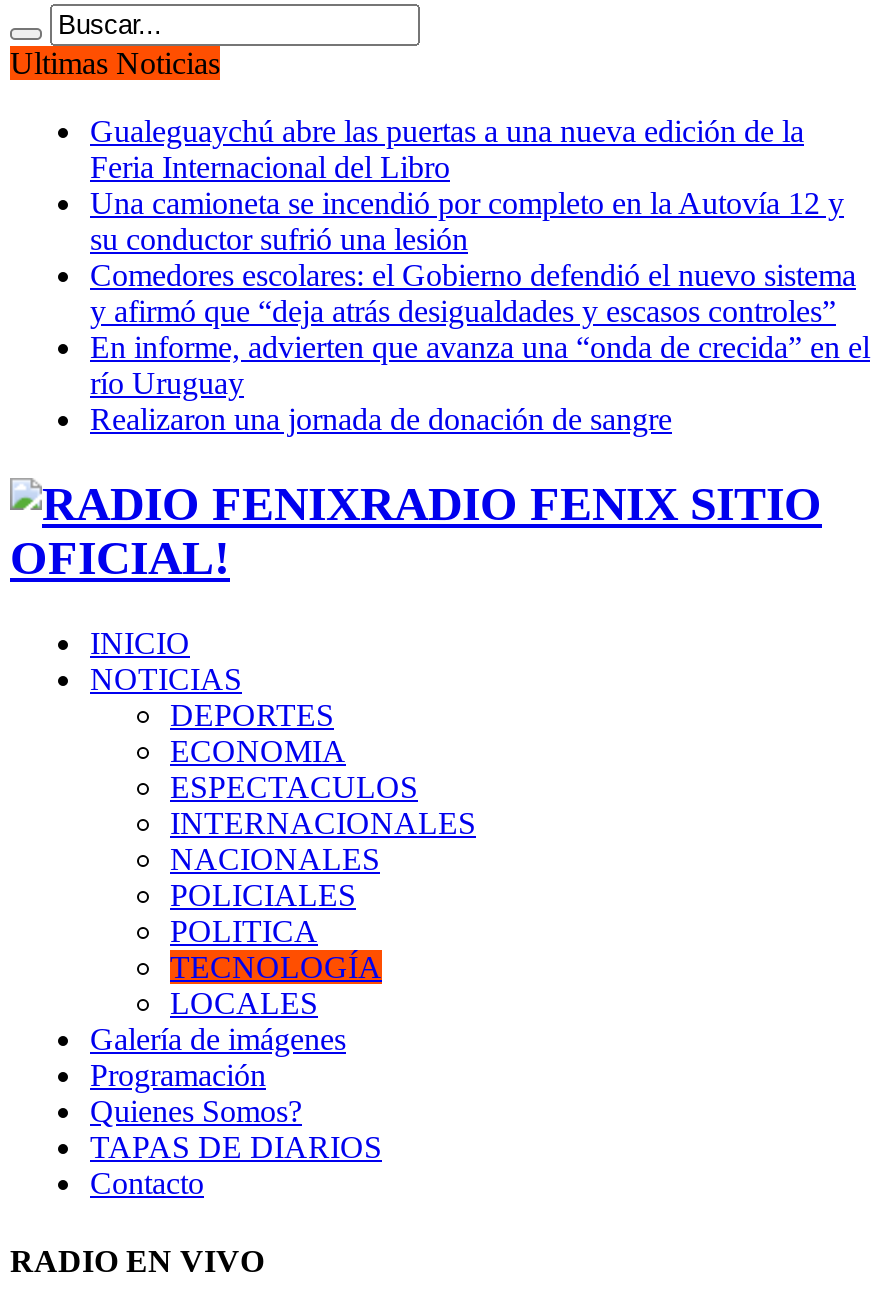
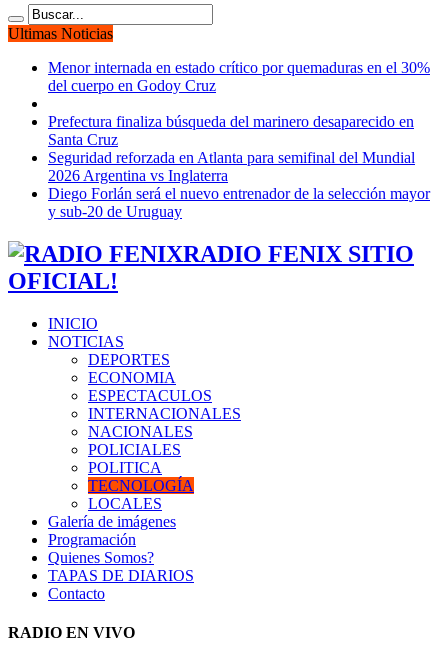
- Gualeguaychú abre las puertas a una nueva edición de la
- Feria Internacional del Libro
- Una camioneta se incendió por completo en la Autovía 12 y
- su conductor sufrió una lesión
- Comedores escolares: el Gobierno defendió el nuevo sistema
- y afirmó que “deja atrás desigualdades y escasos controles”
- En informe, advierten que avanza una “onda de crecida” en el
- río Uruguay
- Realizaron una jornada de donación de sangre
+ Menor internada en estado crítico por quemaduras en el 30%
+ del cuerpo en Godoy Cruz
+ Prefectura finaliza búsqueda del marinero desaparecido en
+ Santa Cruz
+ Seguridad reforzada en Atlanta para semifinal del Mundial
+ 2026 Argentina vs Inglaterra
+ Diego Forlán será el nuevo entrenador de la selección mayor
+ y sub-20 de Uruguay
